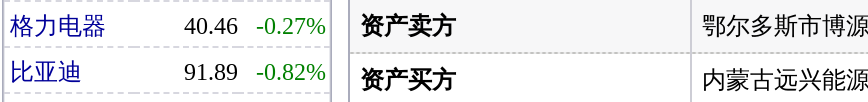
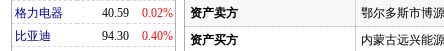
- 40.46
+ 40.59

- -0.27%
+ 0.02%

- 91.89
+ 94.30

- -0.82%
+ 0.40%
